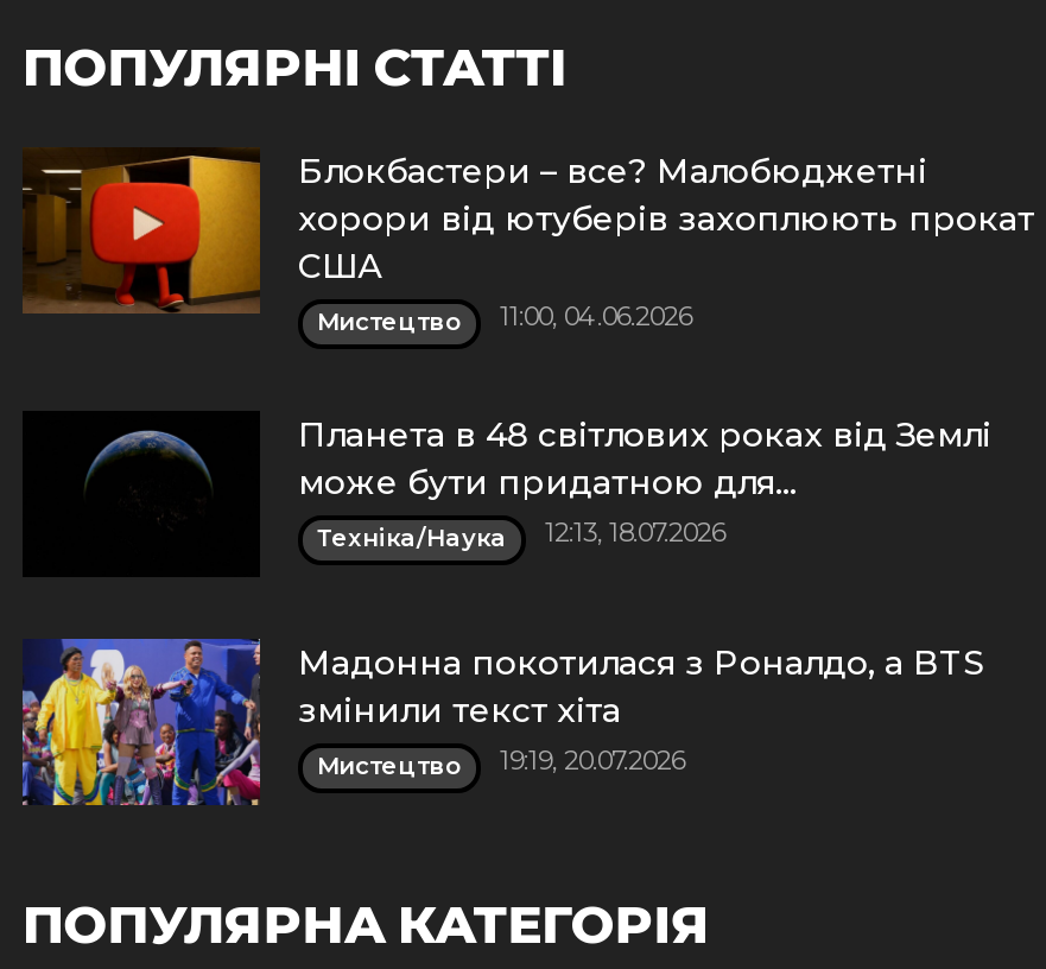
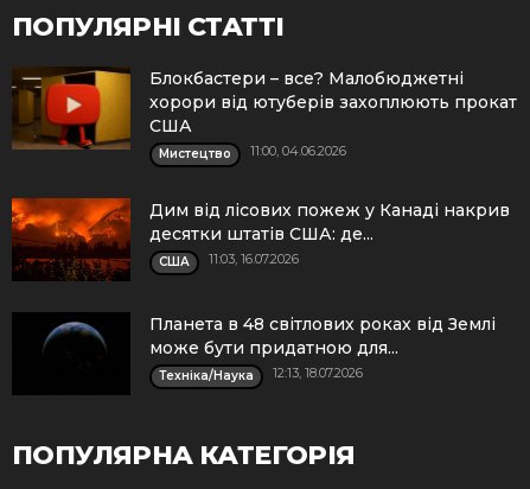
+ [image]
+ Дим від лісових пожеж у Канаді накрив
+ десятки штатів США: де...
+ США
+ 11:03, 16.07.2026

moved down: Планета в 48 світлових роках від Землі | може бути придатною для... | Техніка/Наука | 12:13, 18.07.2026

- [image]
- Мадонна покотилася з Роналдо, а BTS
- змінили текст хіта
- Мистецтво
- 19:19, 20.07.2026
